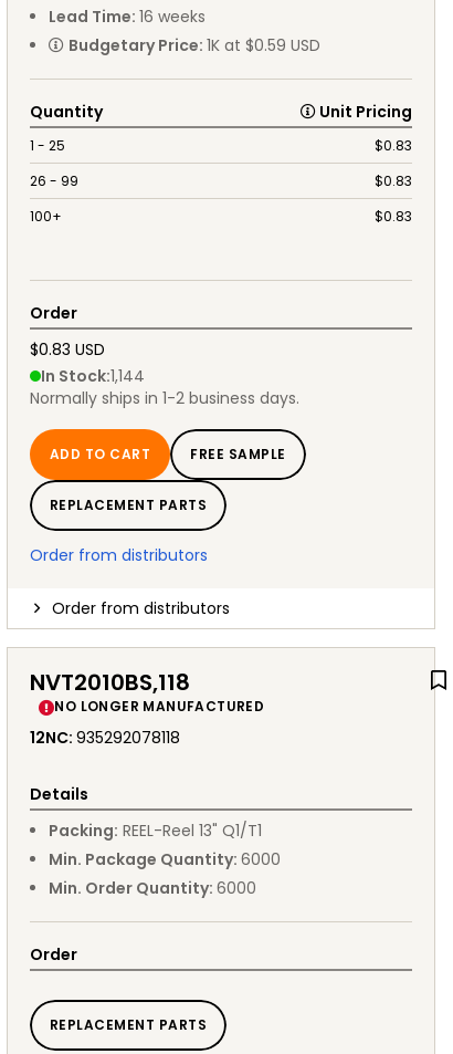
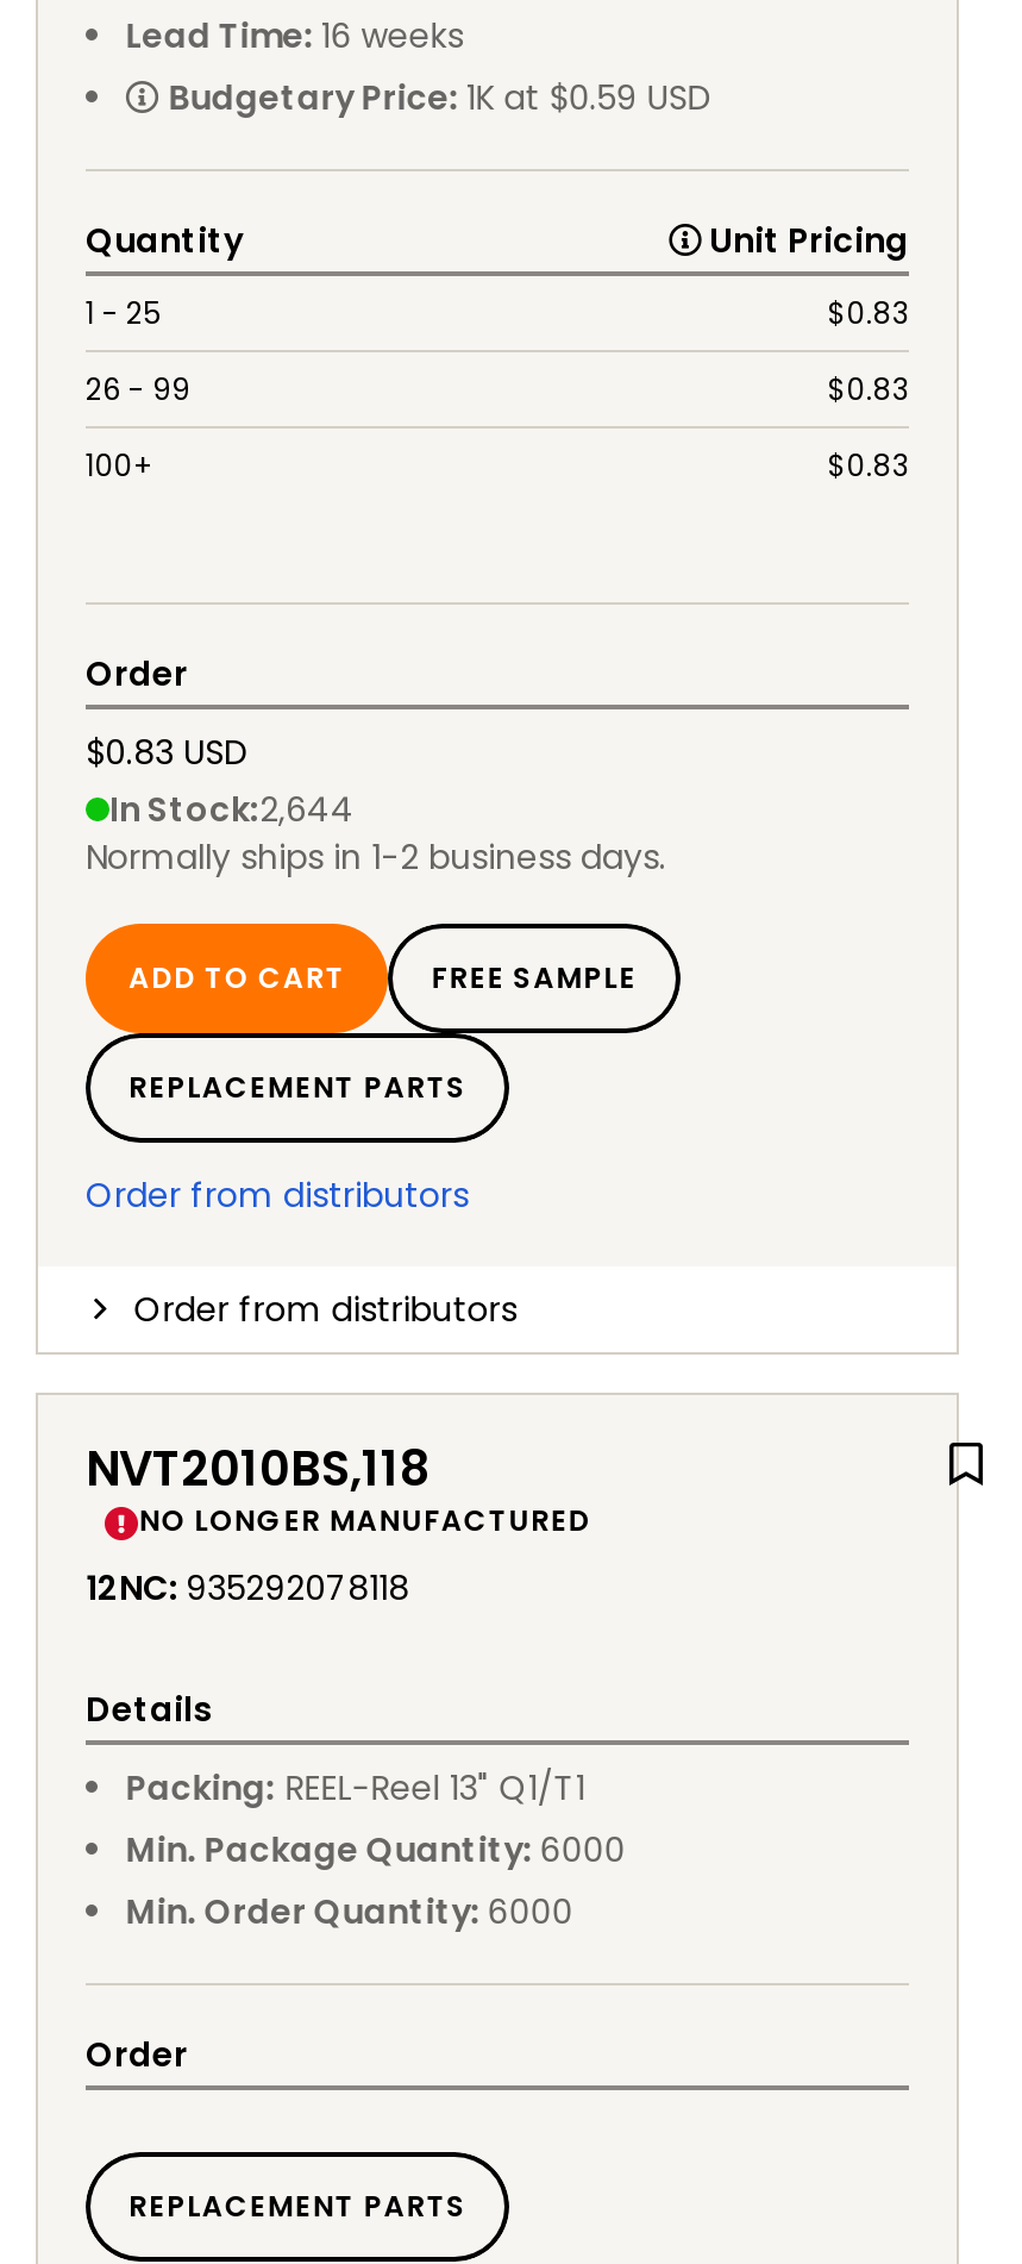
- In Stock:1,144
+ In Stock:2,644
